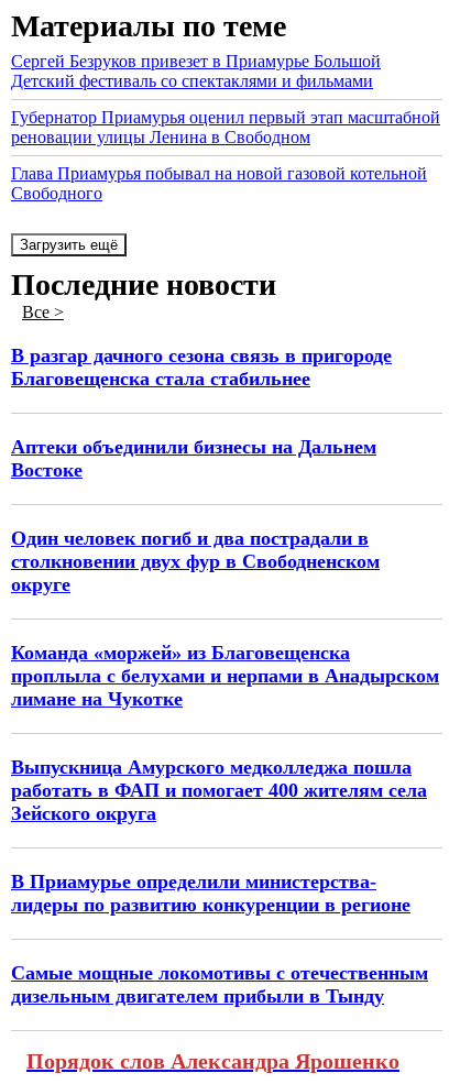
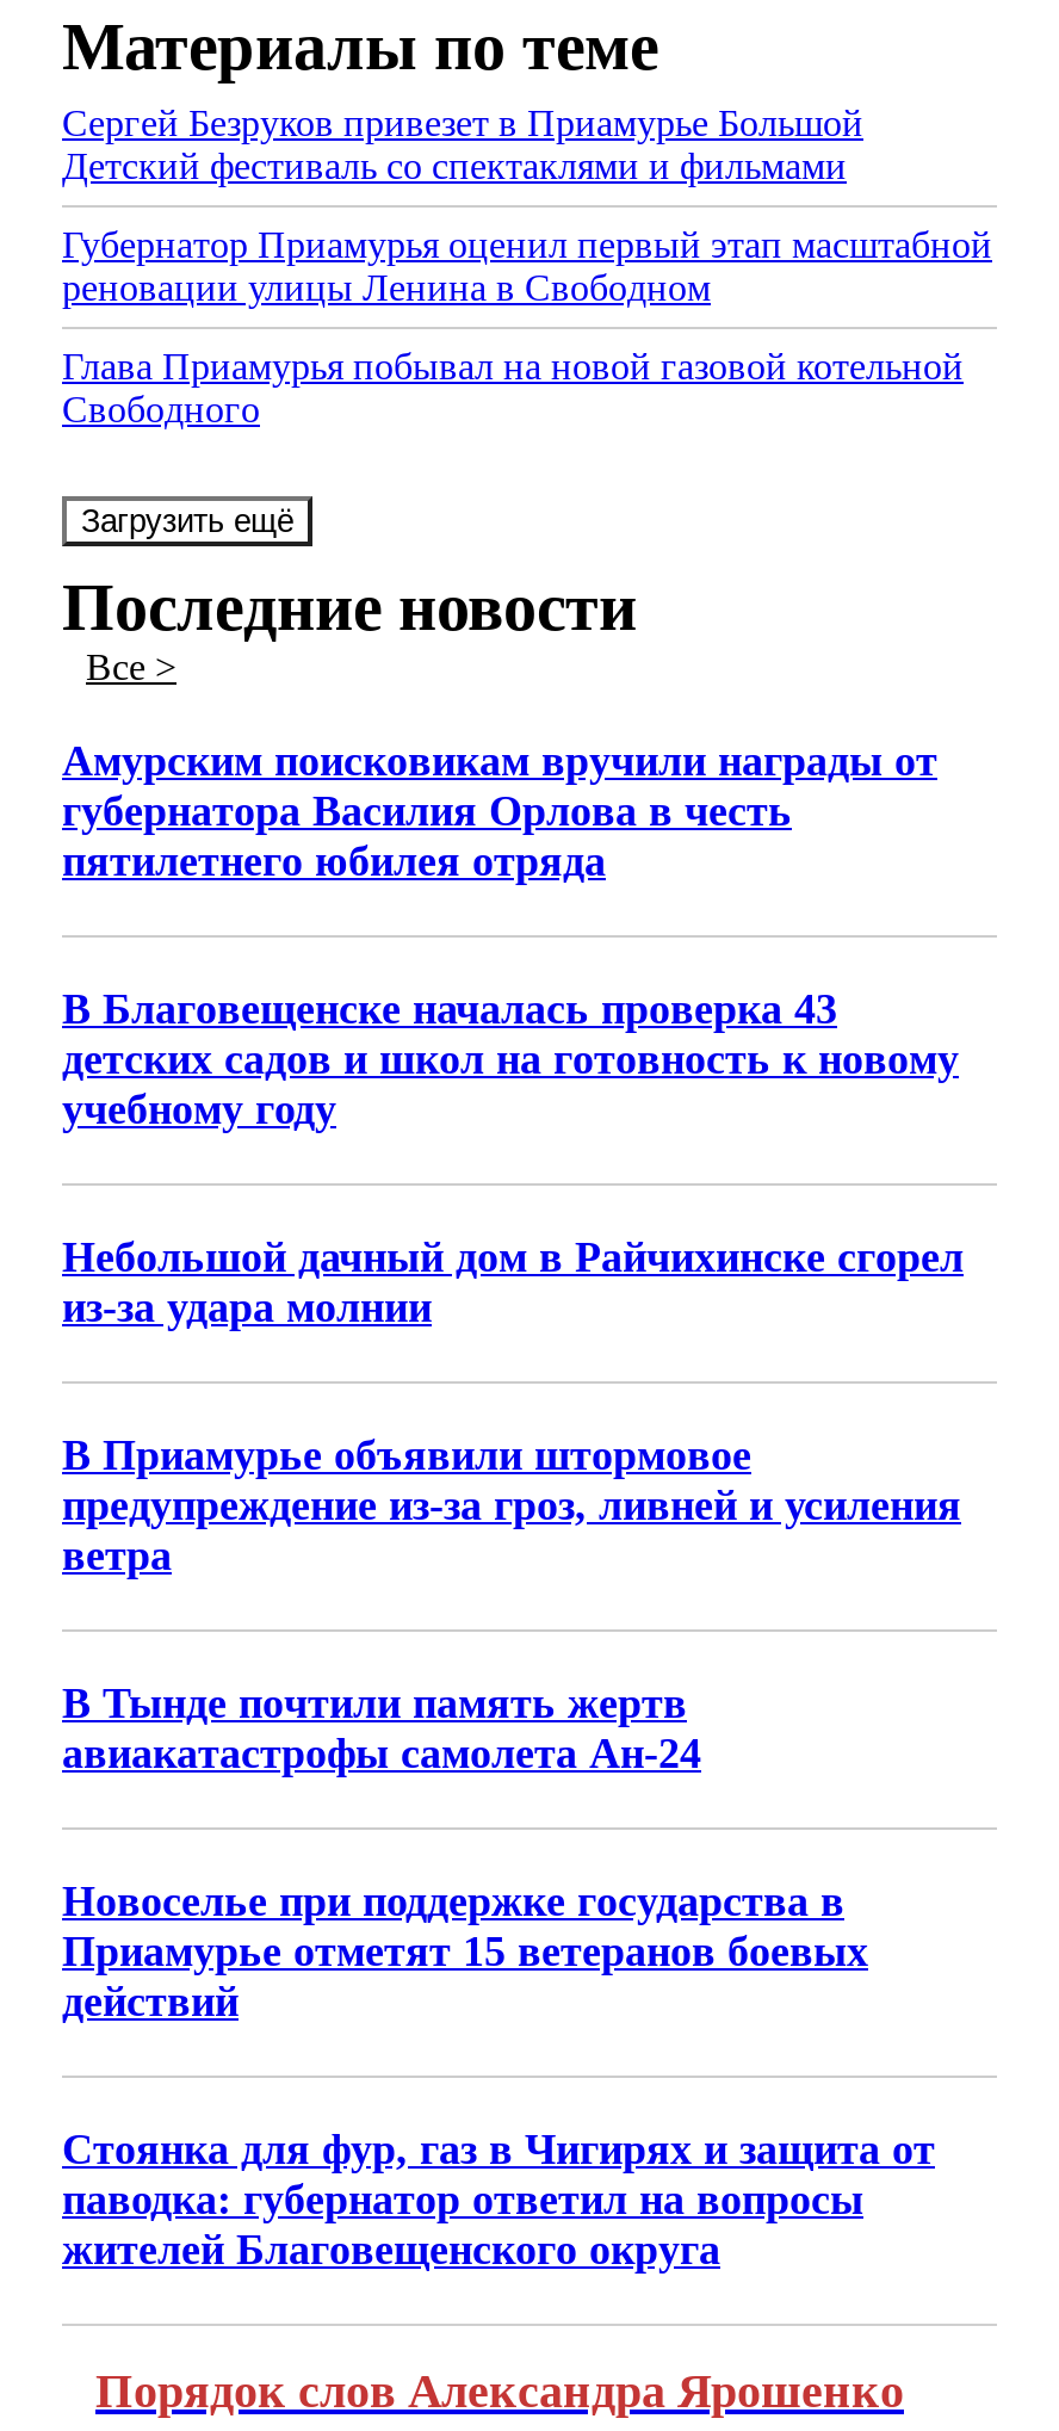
- В разгар дачного сезона связь в пригороде
- Благовещенска стала стабильнее
+ Амурским поисковикам вручили награды от
+ губернатора Василия Орлова в честь
+ пятилетнего юбилея отряда

- Аптеки объединили бизнесы на Дальнем
- Востоке
+ В Благовещенске началась проверка 43
+ детских садов и школ на готовность к новому
+ учебному году

- Один человек погиб и два пострадали в
- столкновении двух фур в Свободненском
- округе
+ Небольшой дачный дом в Райчихинске сгорел
+ из-за удара молнии

- Команда «моржей» из Благовещенска
- проплыла с белухами и нерпами в Анадырском
- лимане на Чукотке
+ В Приамурье объявили штормовое
+ предупреждение из-за гроз, ливней и усиления
+ ветра

- Выпускница Амурского медколледжа пошла
- работать в ФАП и помогает 400 жителям села
- Зейского округа
+ В Тынде почтили память жертв
+ авиакатастрофы самолета Ан-24

- В Приамурье определили министерства-
- лидеры по развитию конкуренции в регионе
+ Новоселье при поддержке государства в
+ Приамурье отметят 15 ветеранов боевых
+ действий

- Самые мощные локомотивы с отечественным
- дизельным двигателем прибыли в Тынду
+ Стоянка для фур, газ в Чигирях и защита от
+ паводка: губернатор ответил на вопросы
+ жителей Благовещенского округа
